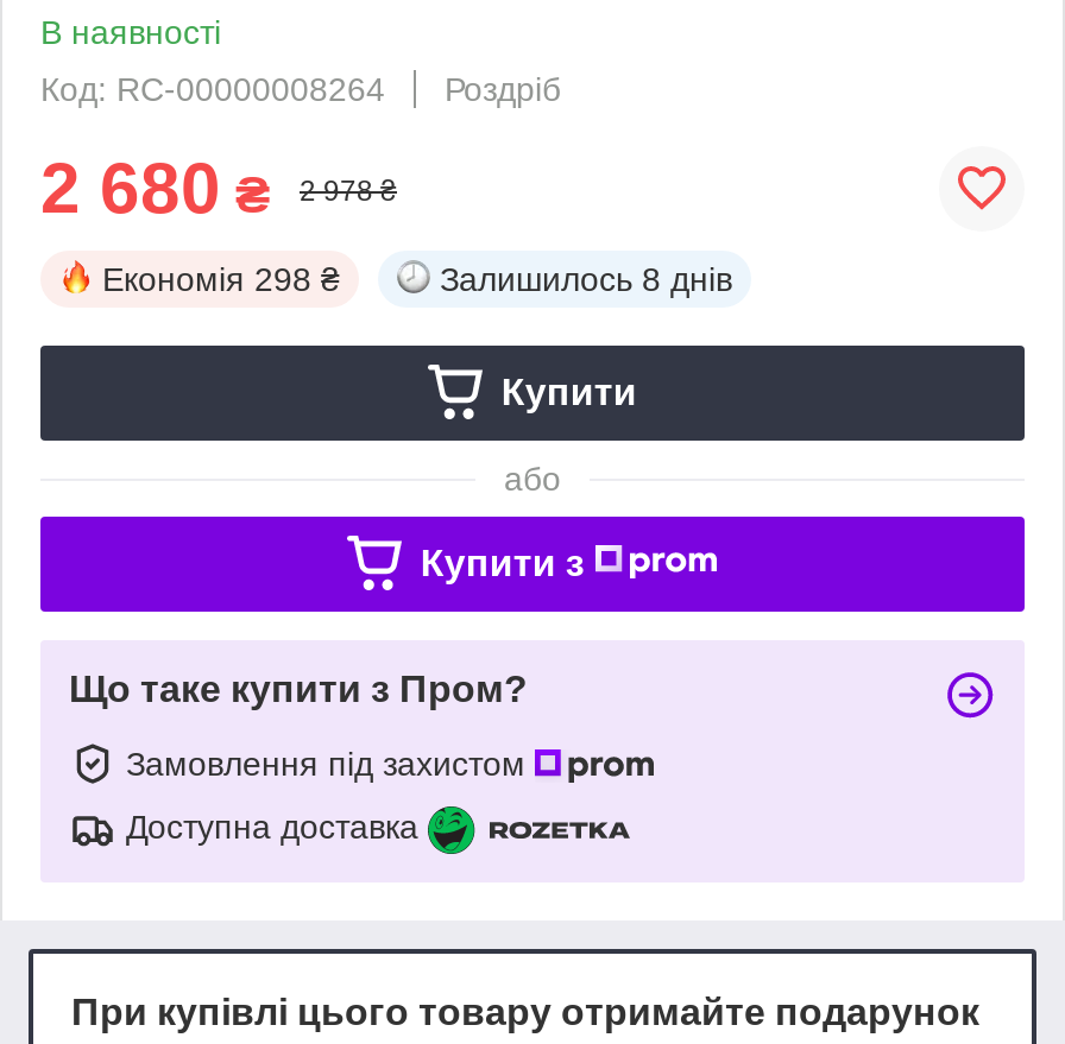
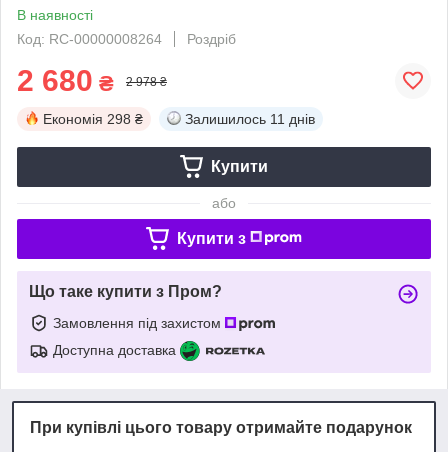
- Залишилось 8 днів
+ Залишилось 11 днів
